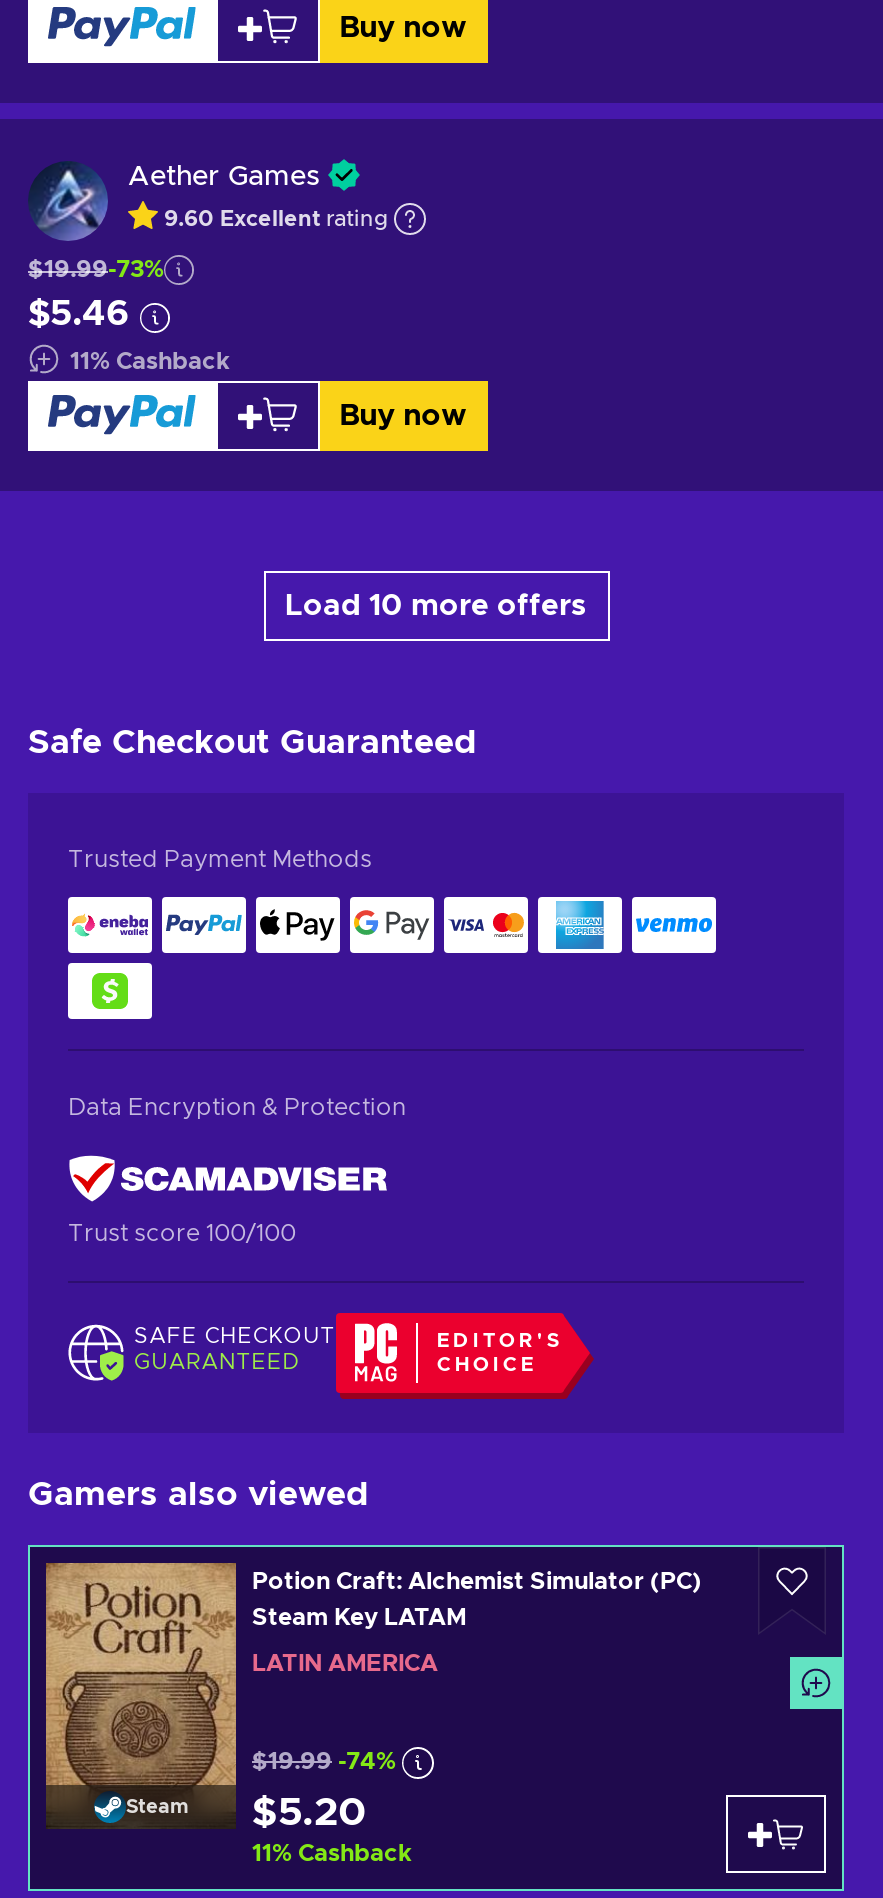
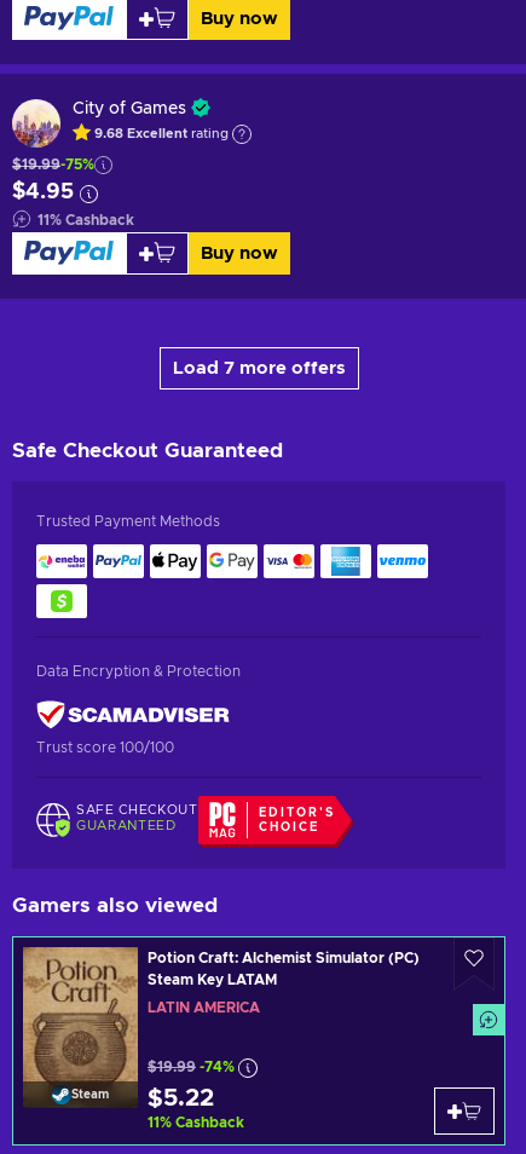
- [image]
- $19.99-73%
- $5.46
+ [image]
+ $19.99-75%
+ $4.95

- Aether Games
+ City of Games

- 9.60 Excellent rating
+ 9.68 Excellent rating

- Load 10 more offers
+ Load 7 more offers

- $5.20
+ $5.22
